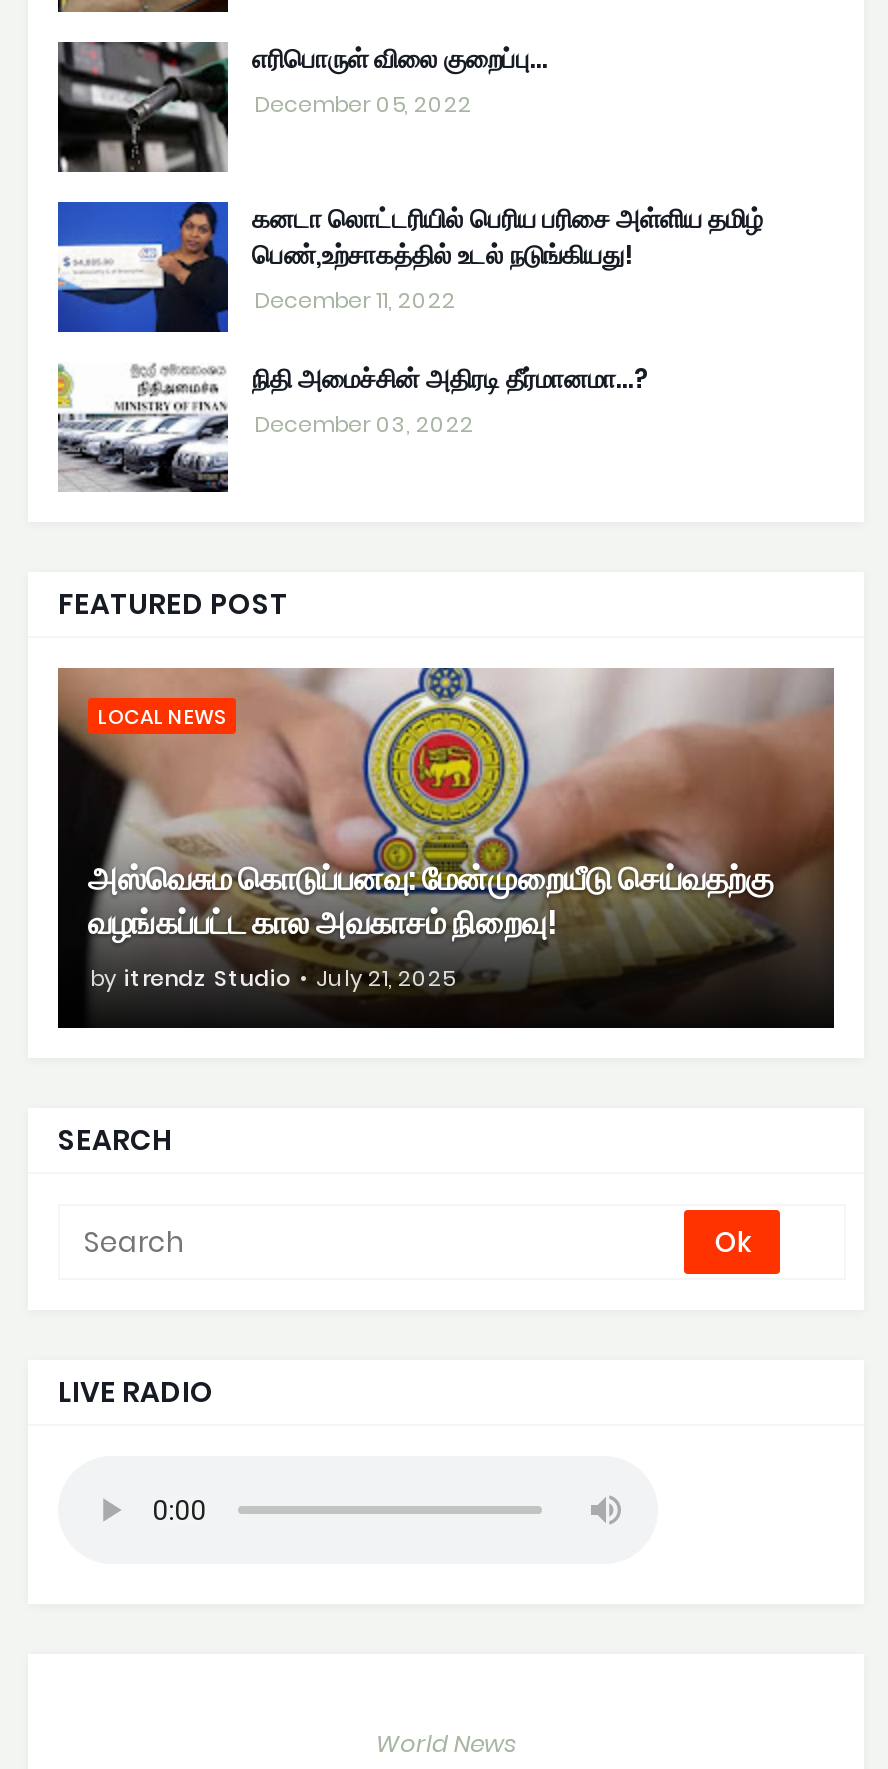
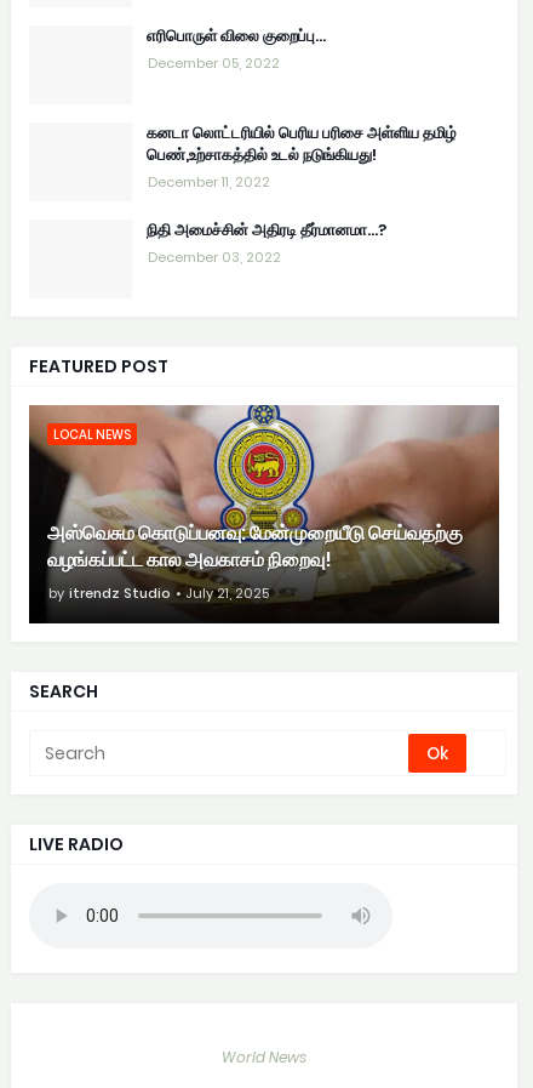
- [image]

- [image]

- [image]
